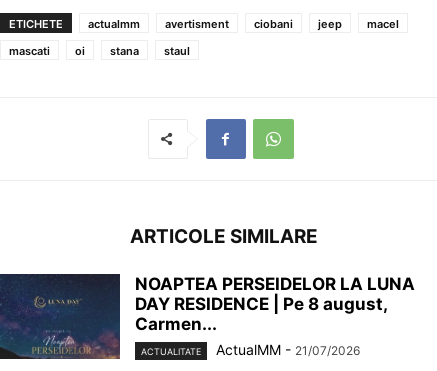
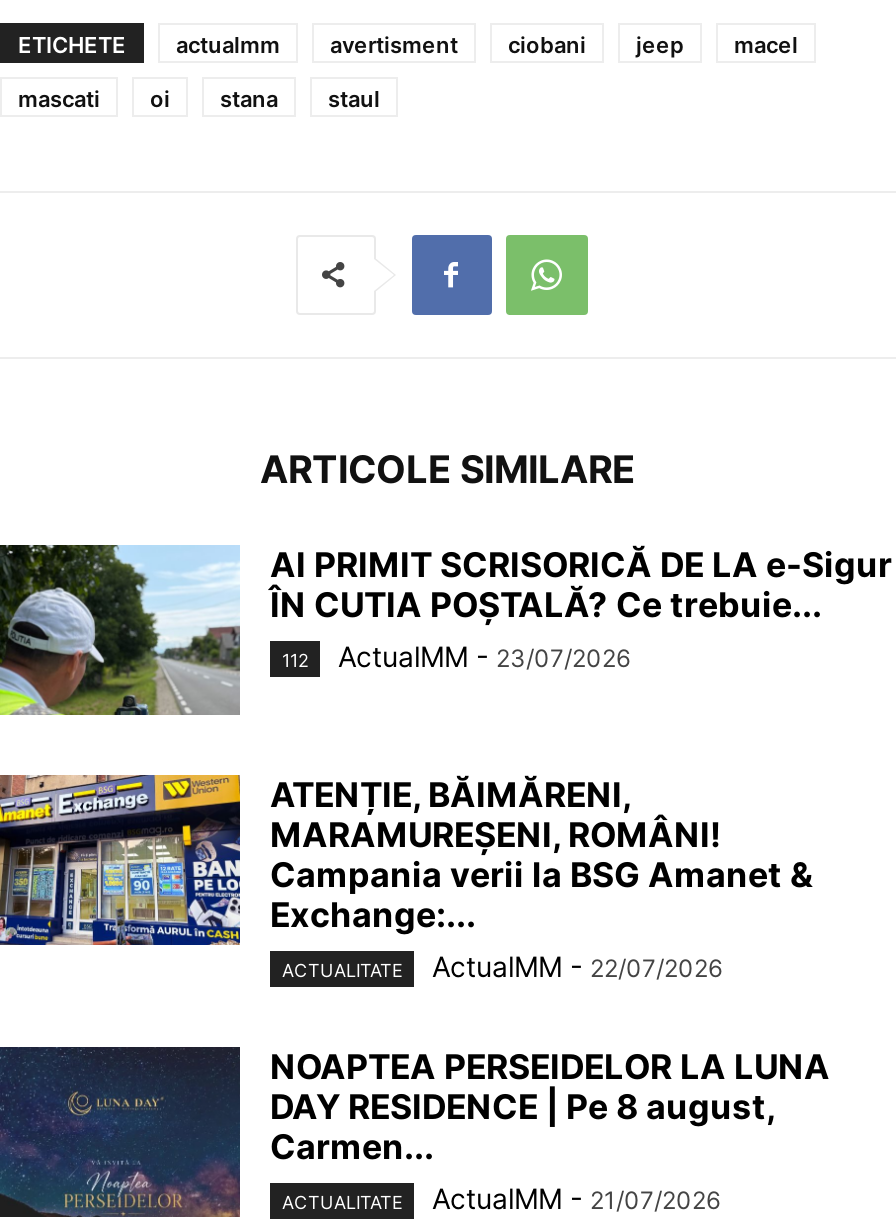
+ [image]
+ AI PRIMIT SCRISORICĂ DE LA e-Sigur
+ ÎN CUTIA POȘTALĂ? Ce trebuie...
+ 112
+ ActualMM - 23/07/2026

+ [image]
+ ATENȚIE, BĂIMĂRENI,
+ MARAMUREȘENI, ROMÂNI!
+ Campania verii la BSG Amanet &
+ Exchange:...
+ ACTUALITATE
+ ActualMM - 22/07/2026
